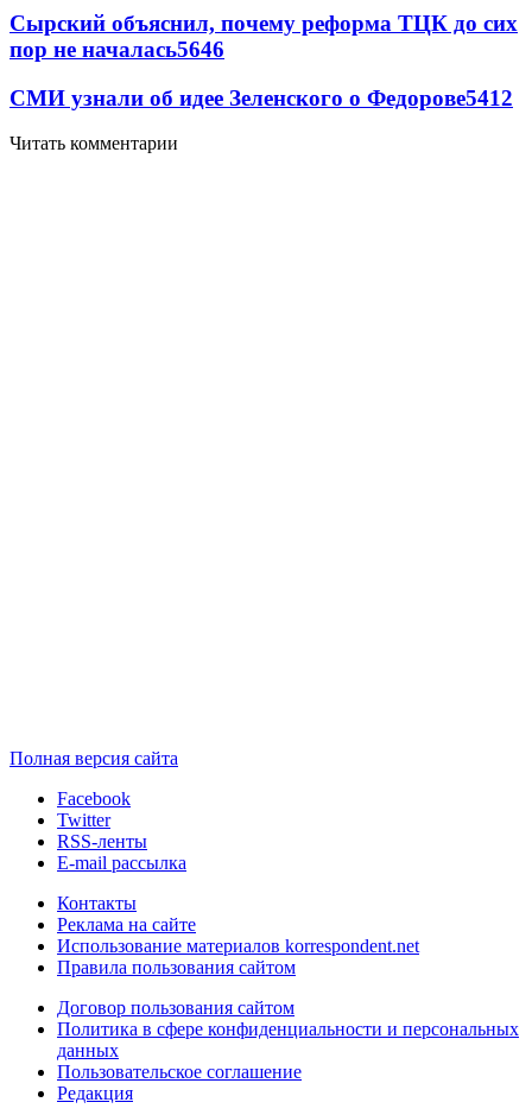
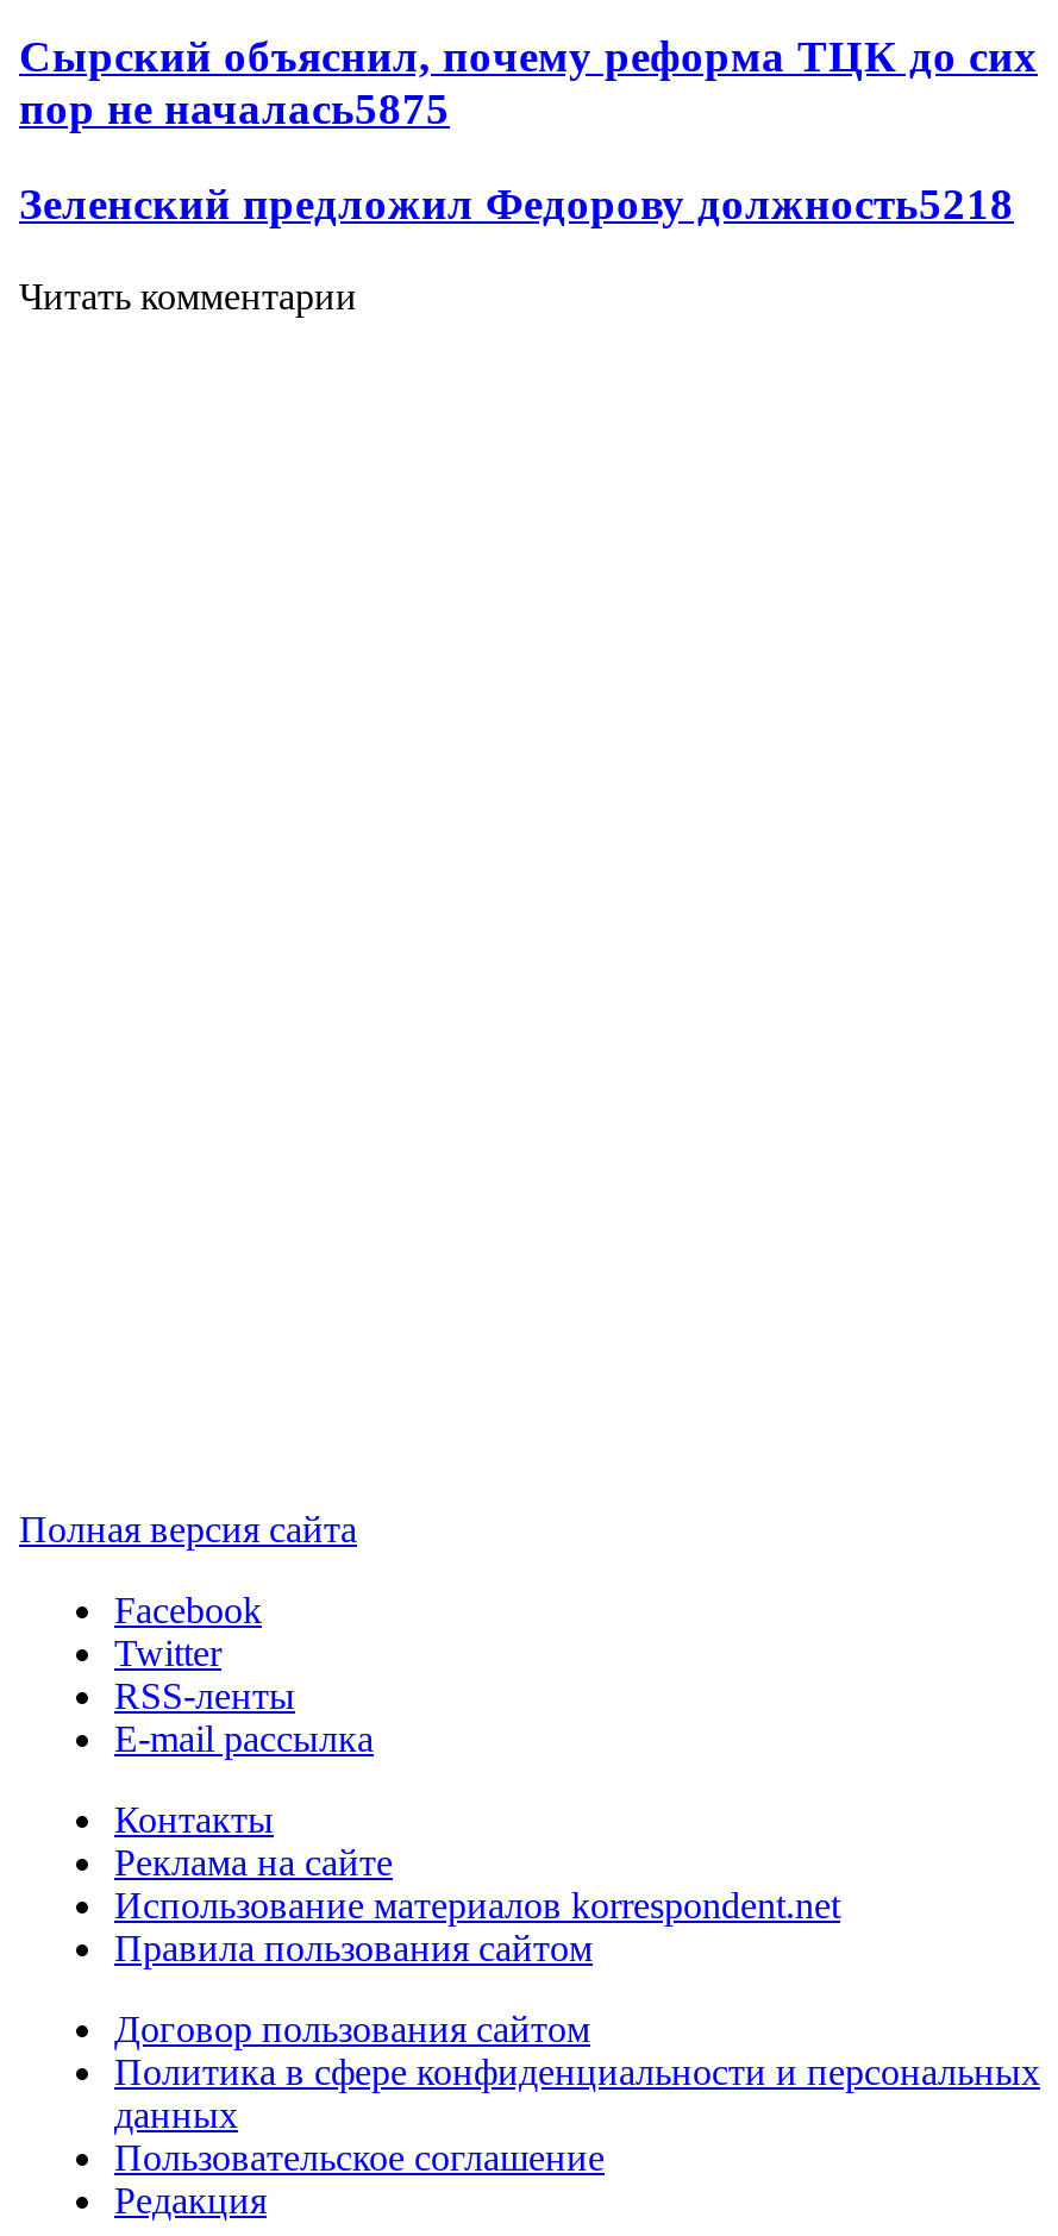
- пор не началась5646
+ пор не началась5875

- СМИ узнали об идее Зеленского о Федорове5412
+ Зеленский предложил Федорову должность5218
